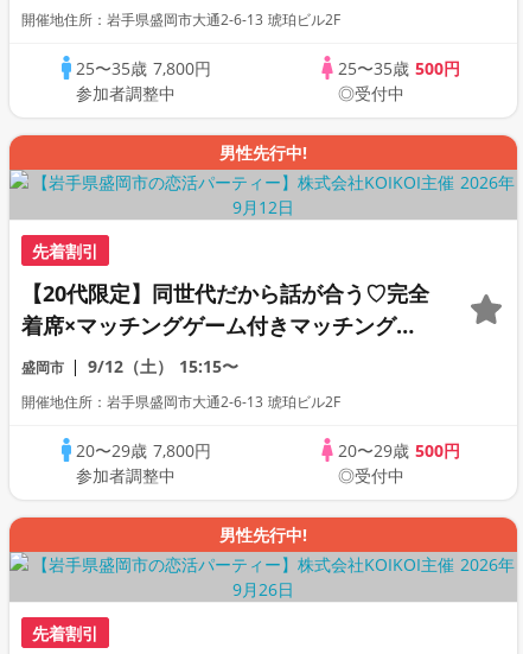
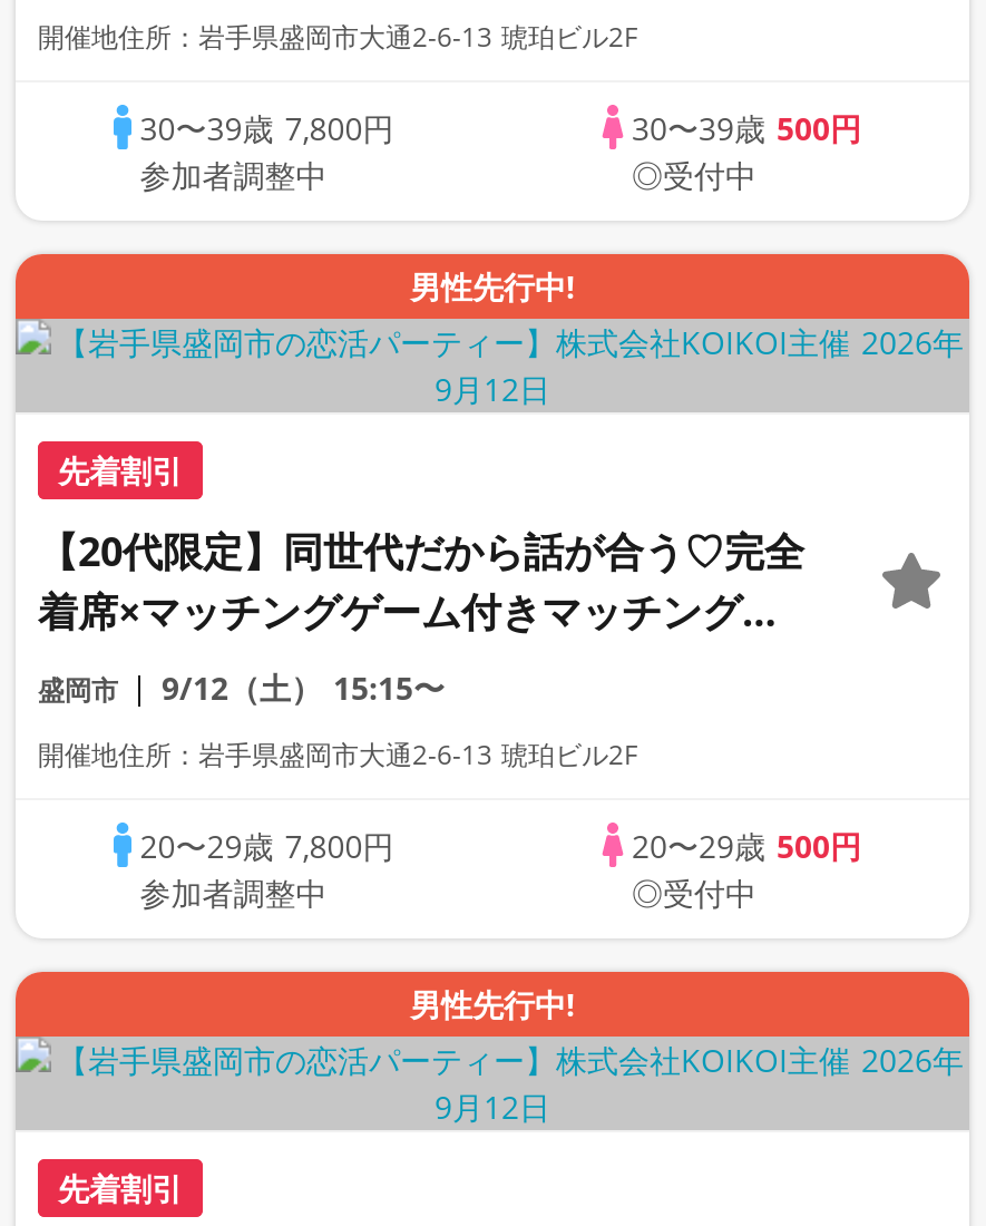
- 25〜35歳7,800円
+ 30〜39歳7,800円

- 25〜35歳500円
+ 30〜39歳500円
